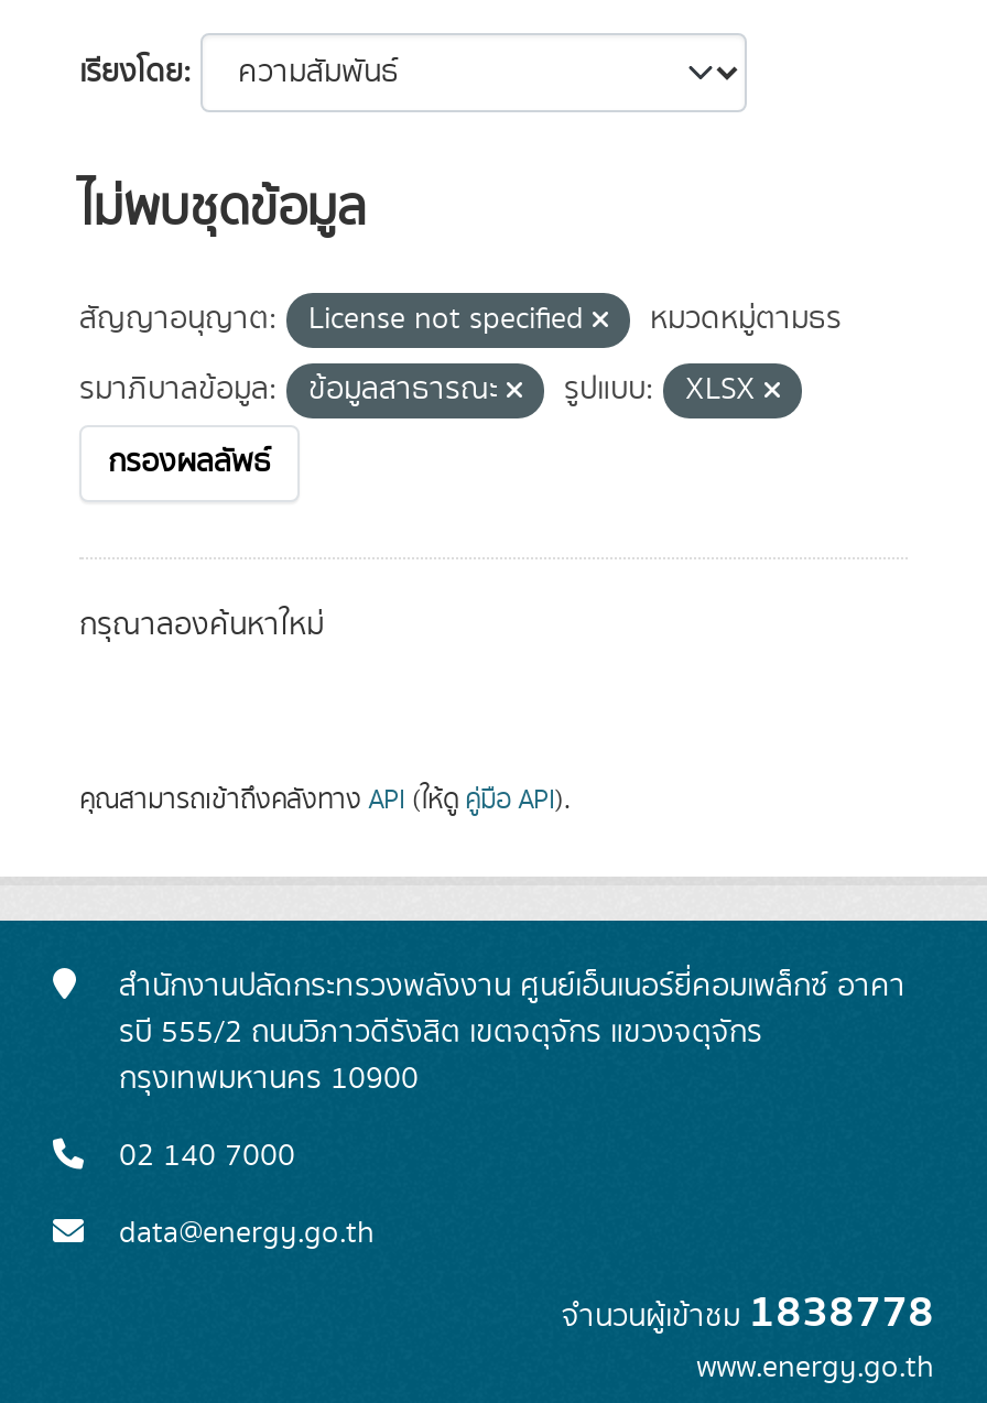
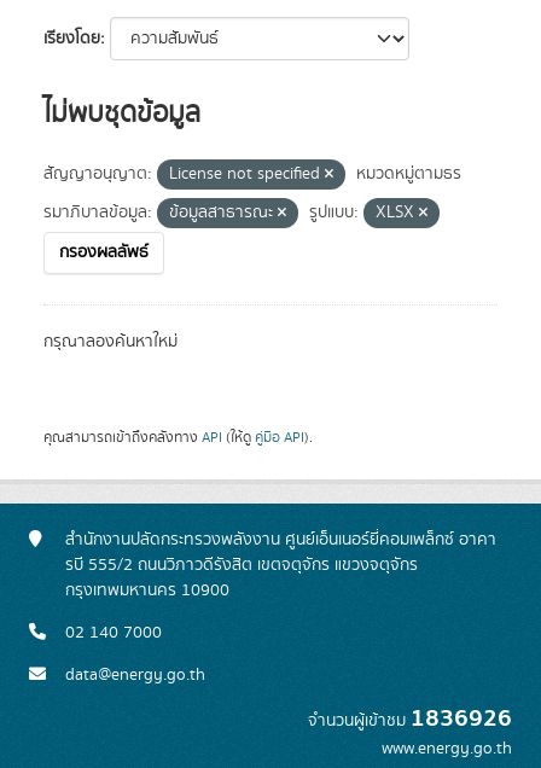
- จำนวนผู้เข้าชม1838778
+ จำนวนผู้เข้าชม1836926
